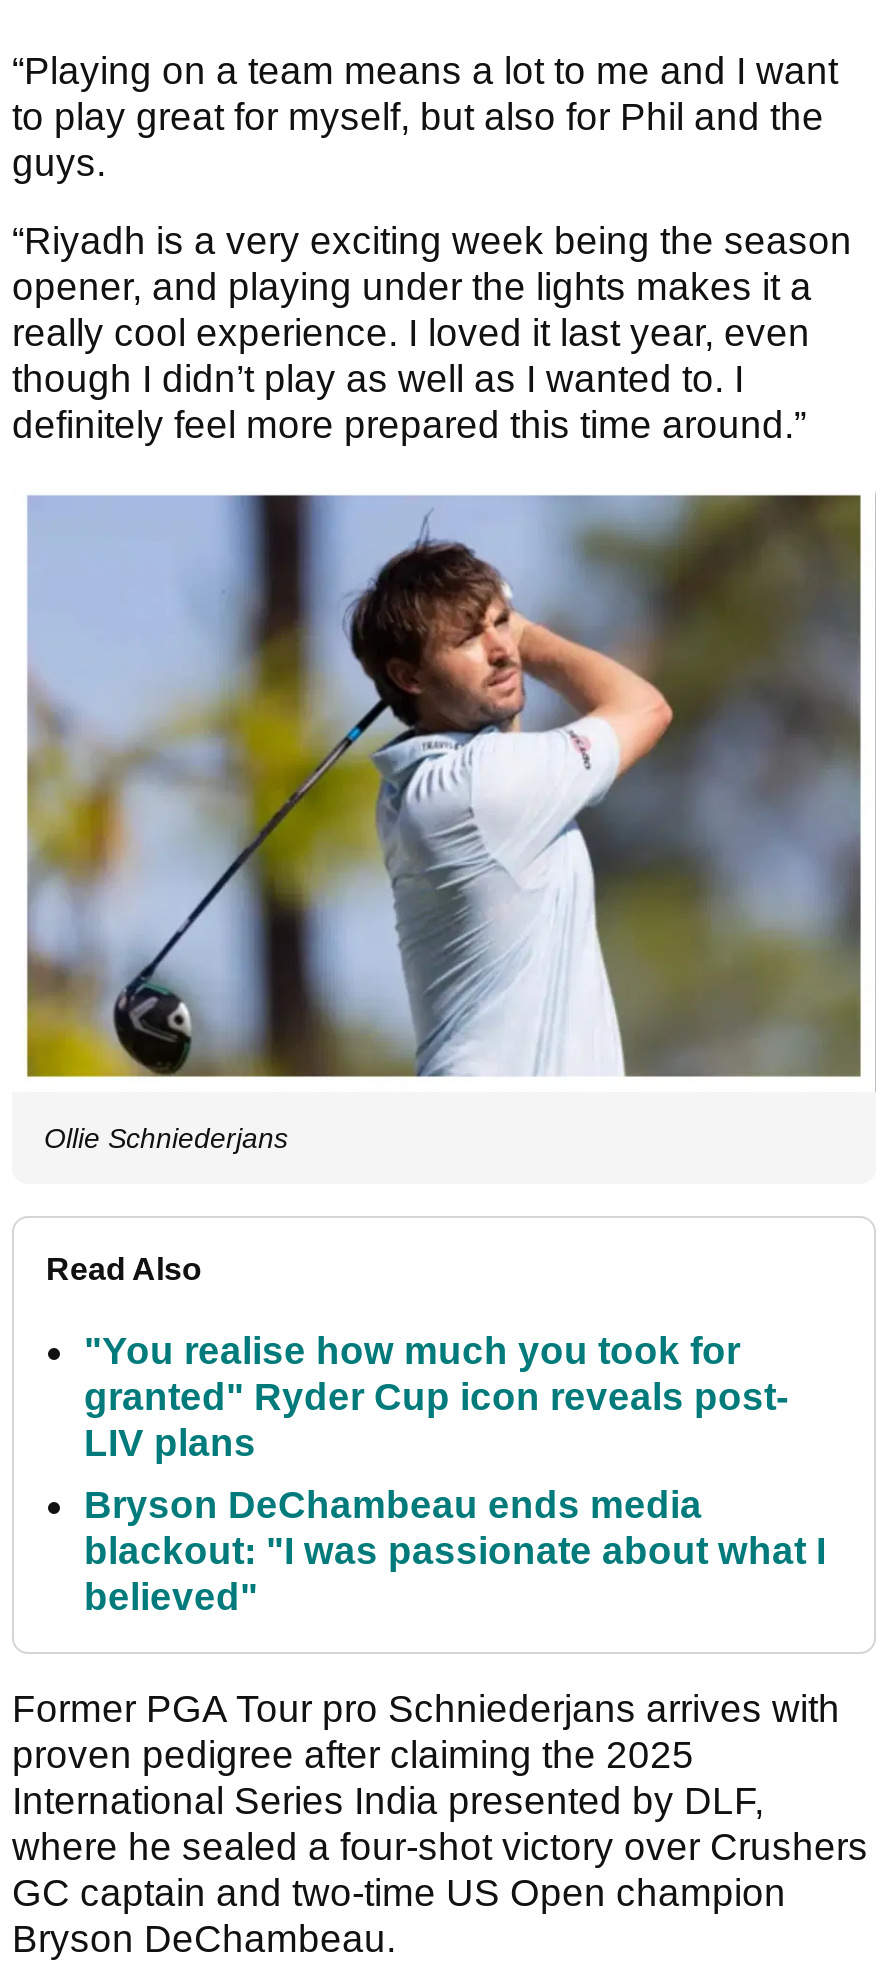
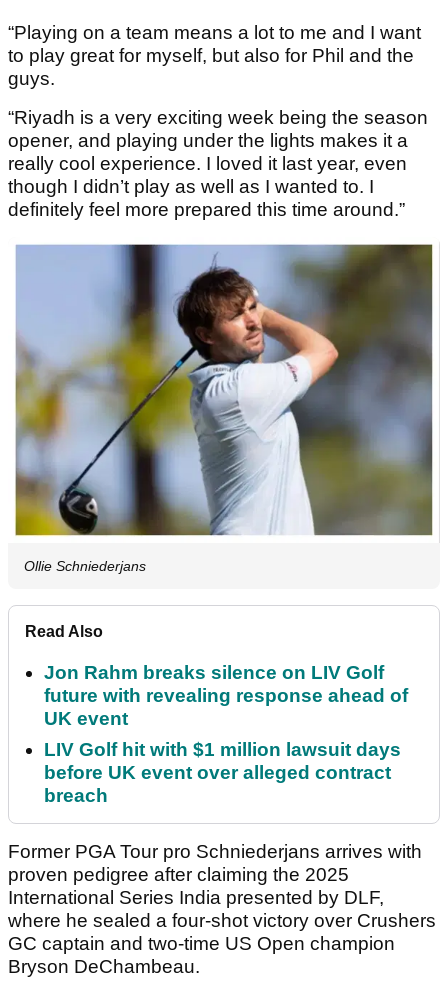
- "You realise how much you took for
- granted" Ryder Cup icon reveals post-
- LIV plans
+ Jon Rahm breaks silence on LIV Golf
+ future with revealing response ahead of
+ UK event

- Bryson DeChambeau ends media
- blackout: "I was passionate about what I
- believed"
+ LIV Golf hit with $1 million lawsuit days
+ before UK event over alleged contract
+ breach
